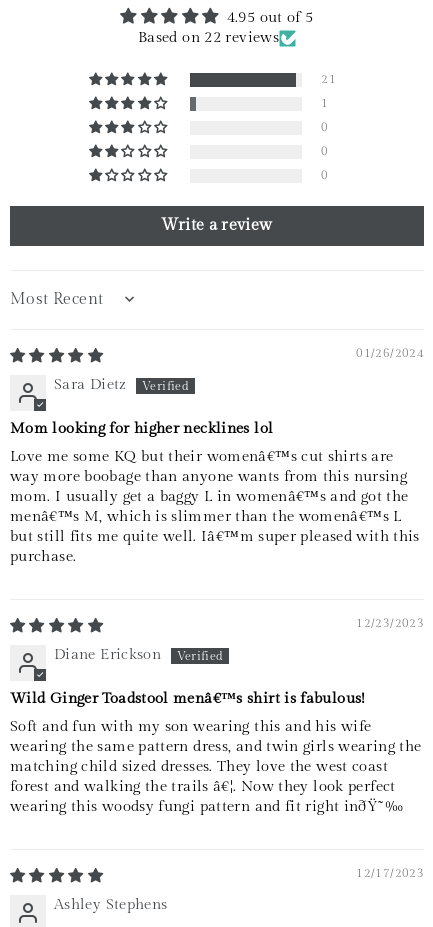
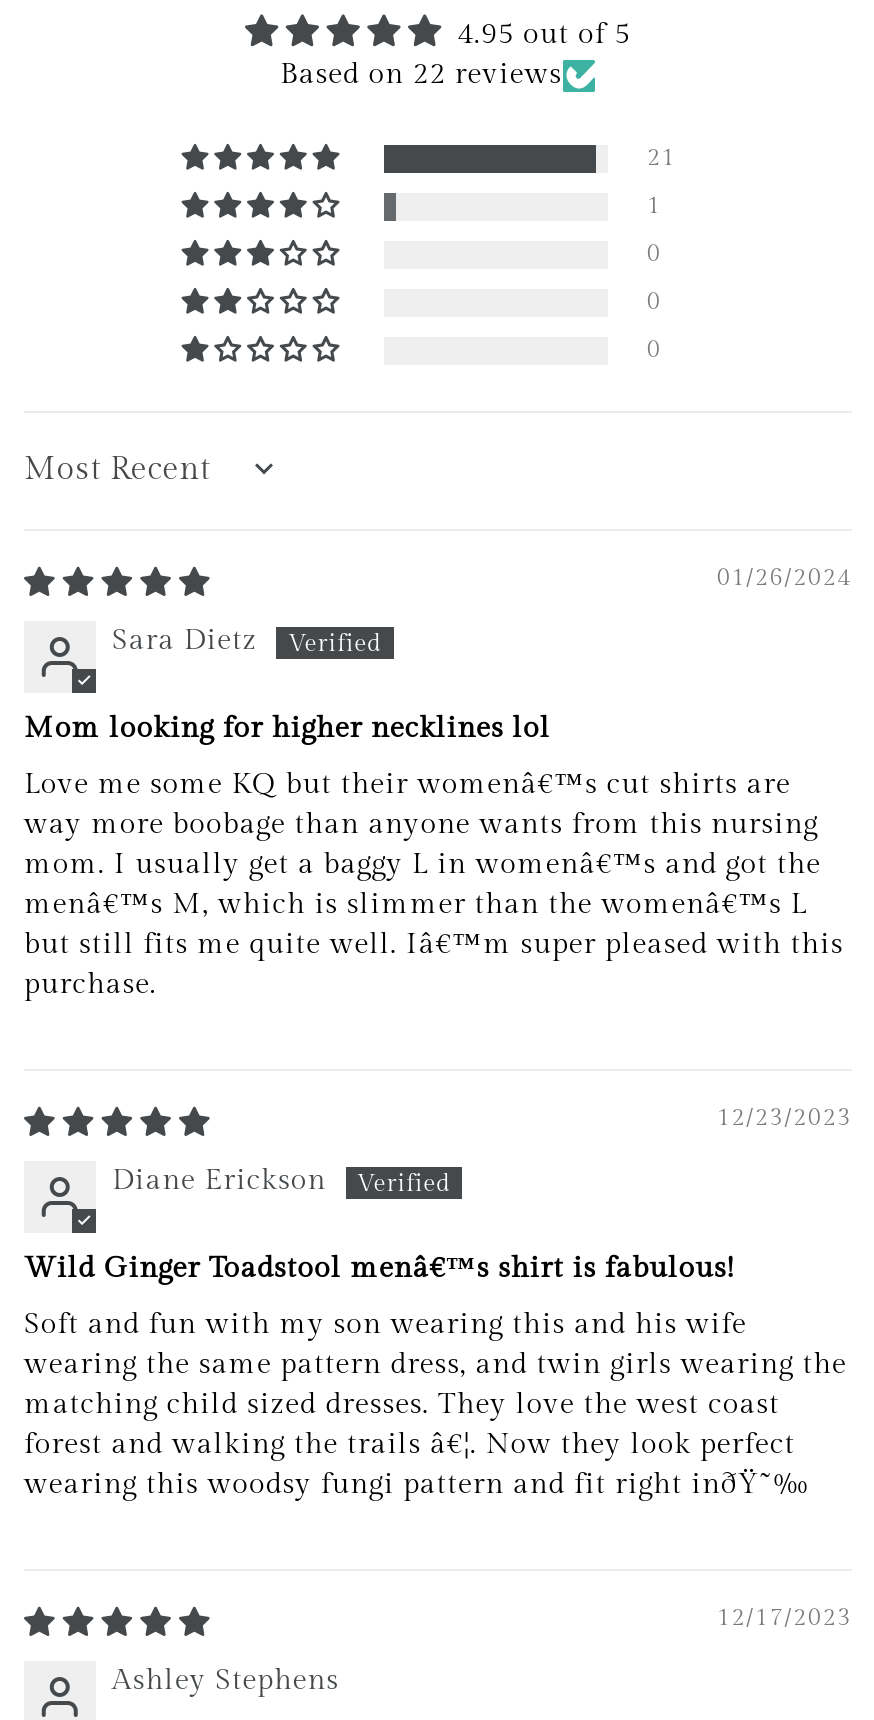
- Write a review
